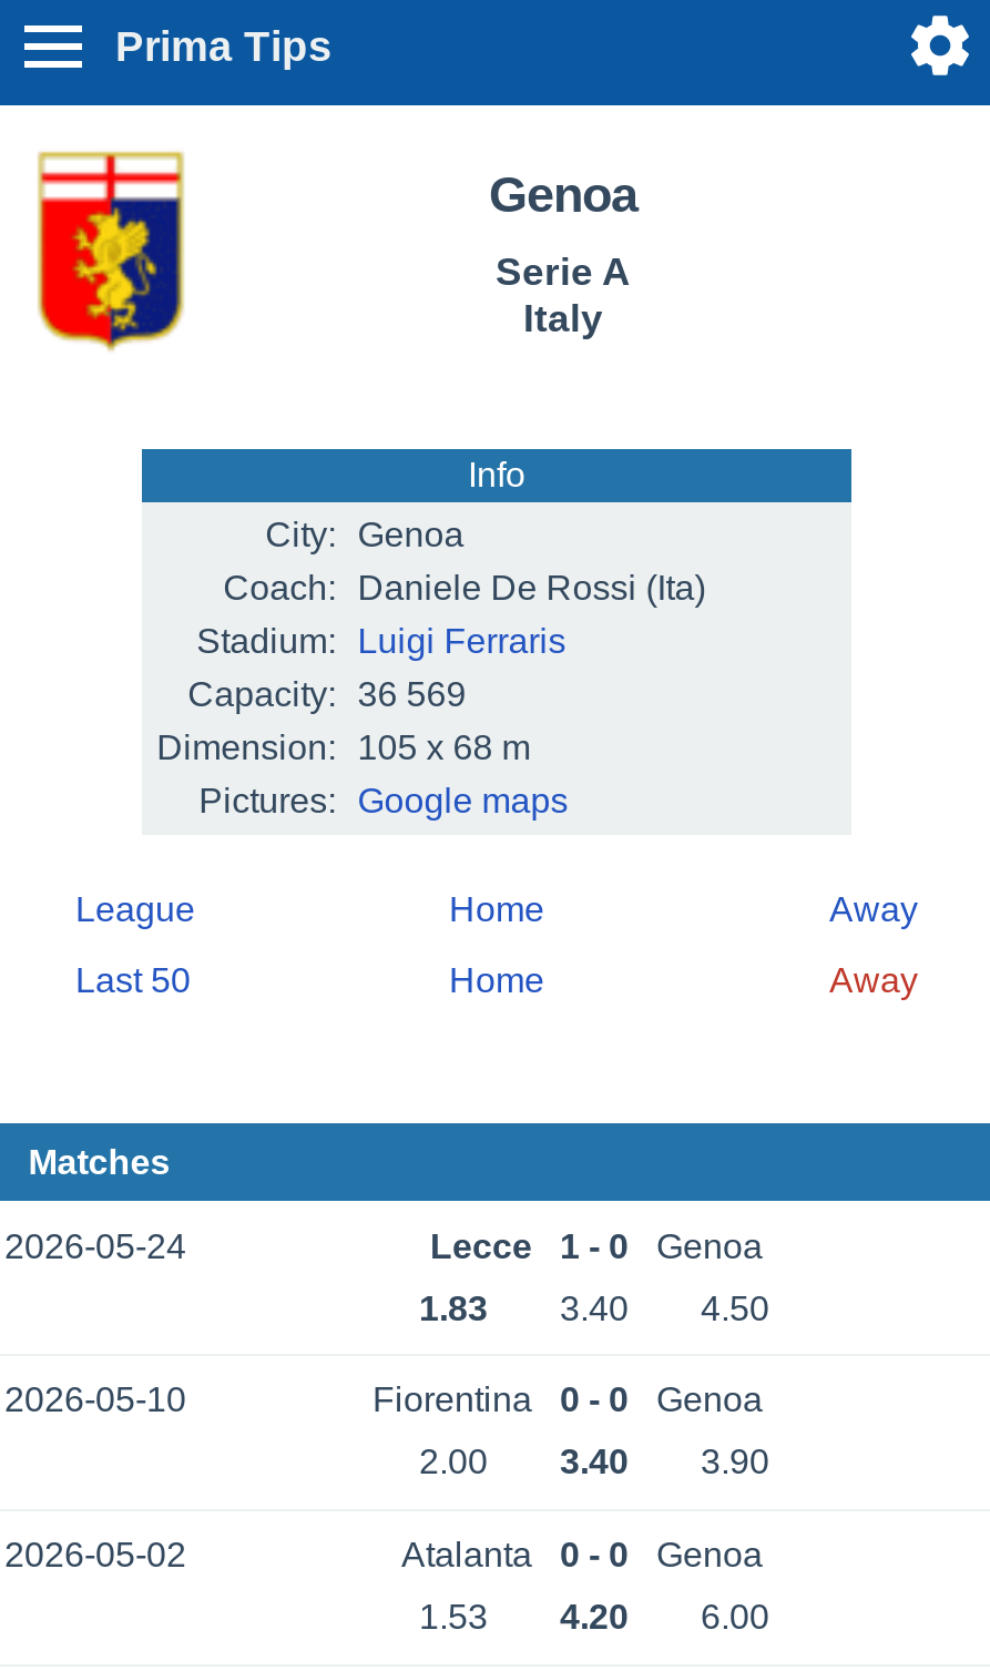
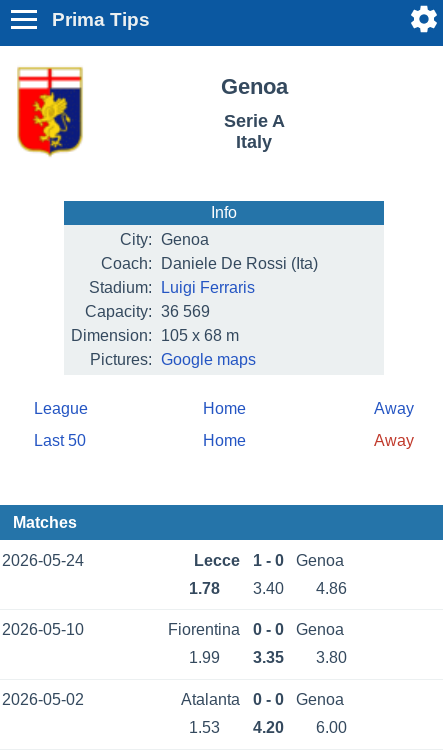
- 1.83
+ 1.78

- 4.50
+ 4.86

- 2.00
+ 1.99

- 3.40
+ 3.35

- 3.90
+ 3.80
